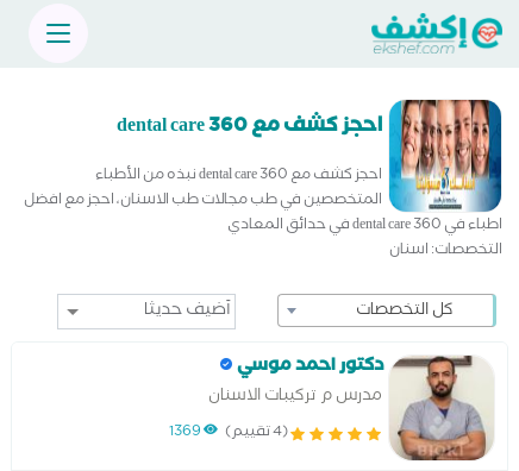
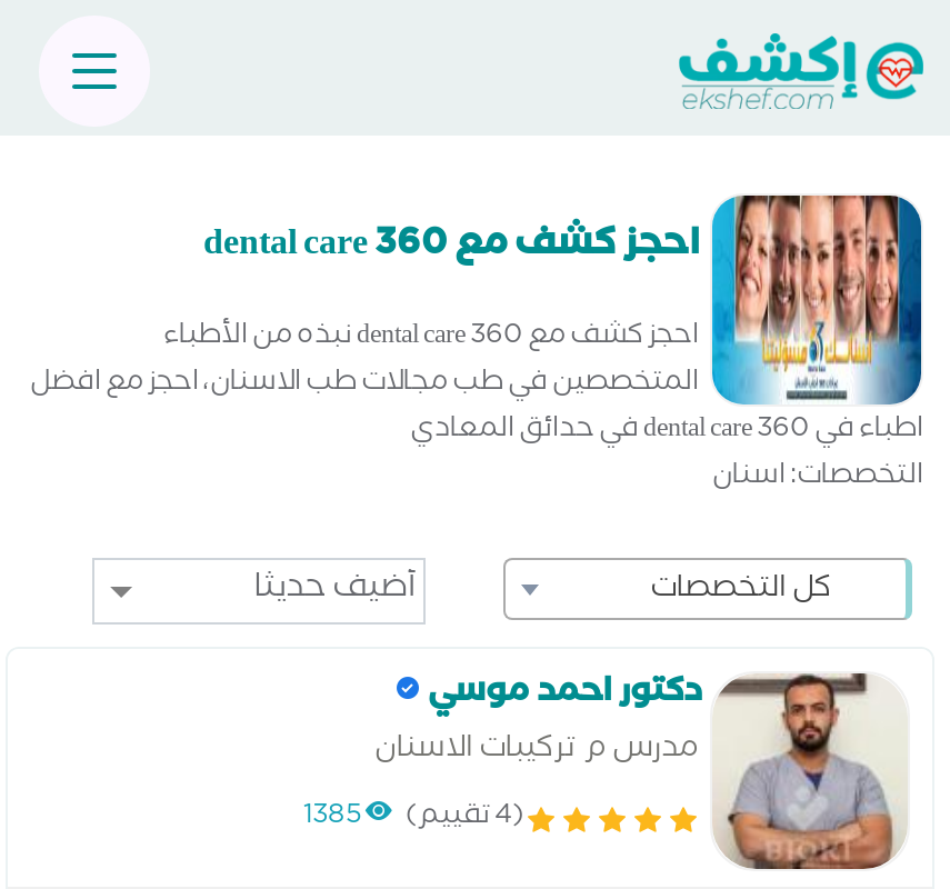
- 1369
+ 1385
